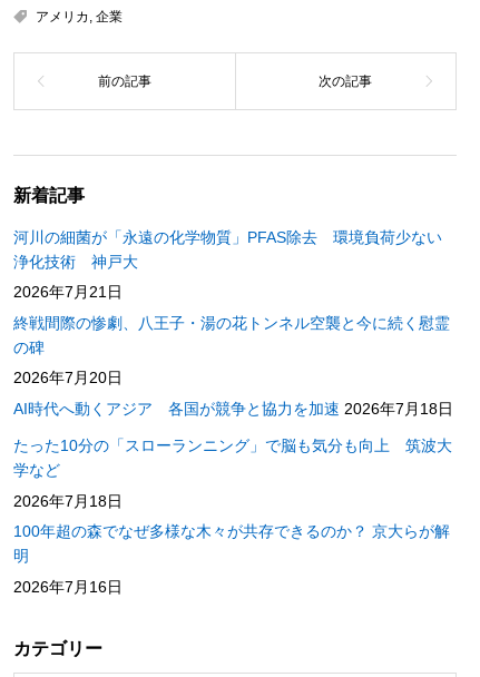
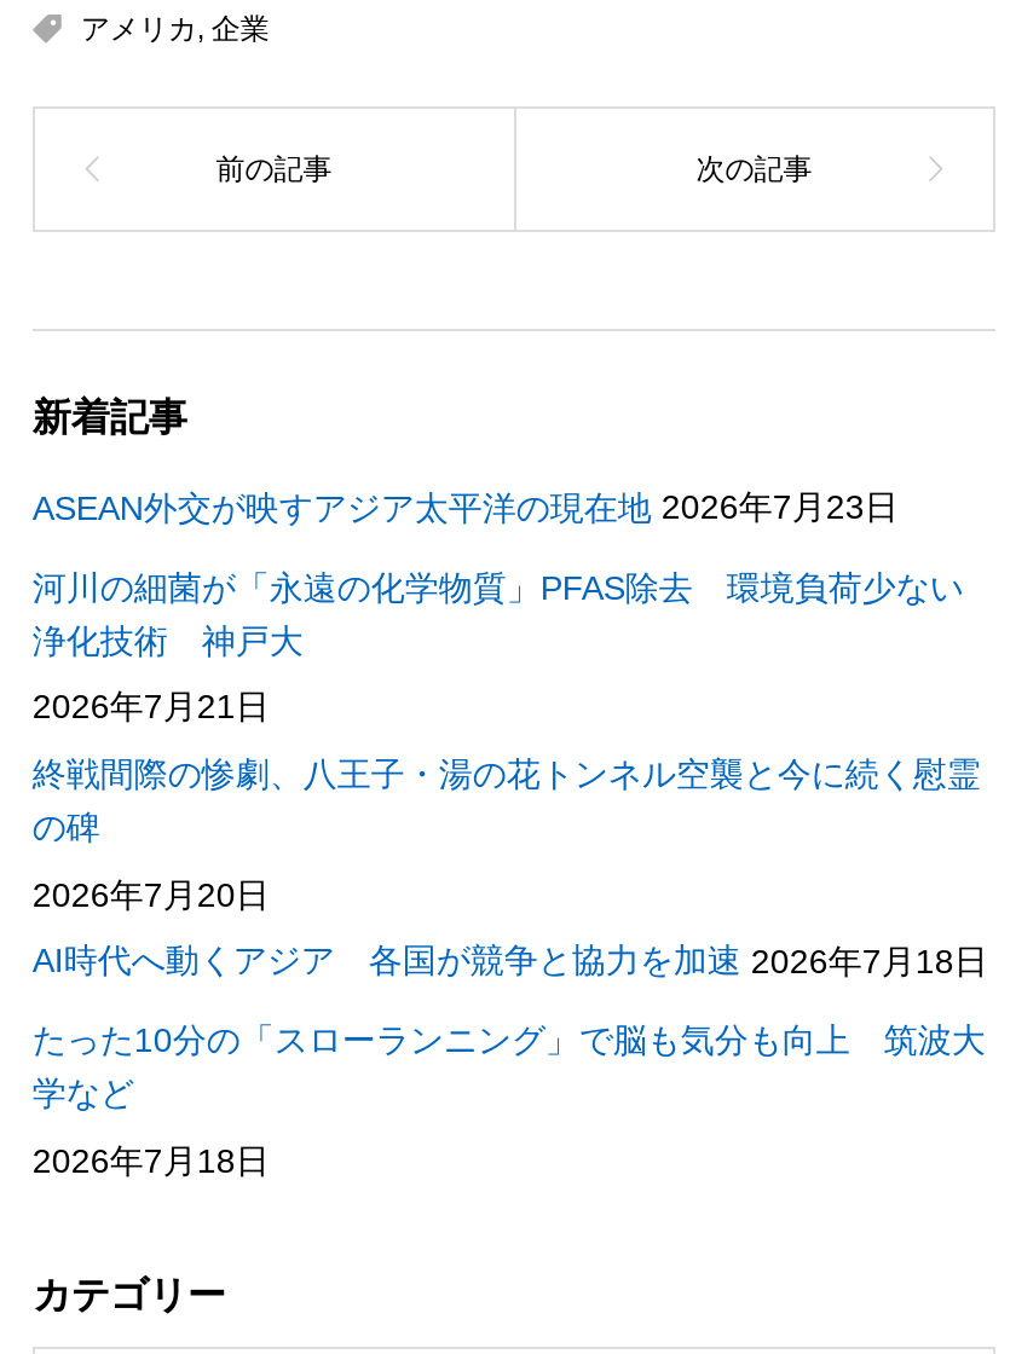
+ ASEAN外交が映すアジア太平洋の現在地 2026年7月23日

moved down: 河川の細菌が「永遠の化学物質」PFAS除去 環境負荷少ない | 浄化技術 神戸大 | 2026年7月21日 | ... | 学など | 2026年7月18日

- 100年超の森でなぜ多様な木々が共存できるのか？ 京大らが解
- 明
- 2026年7月16日
